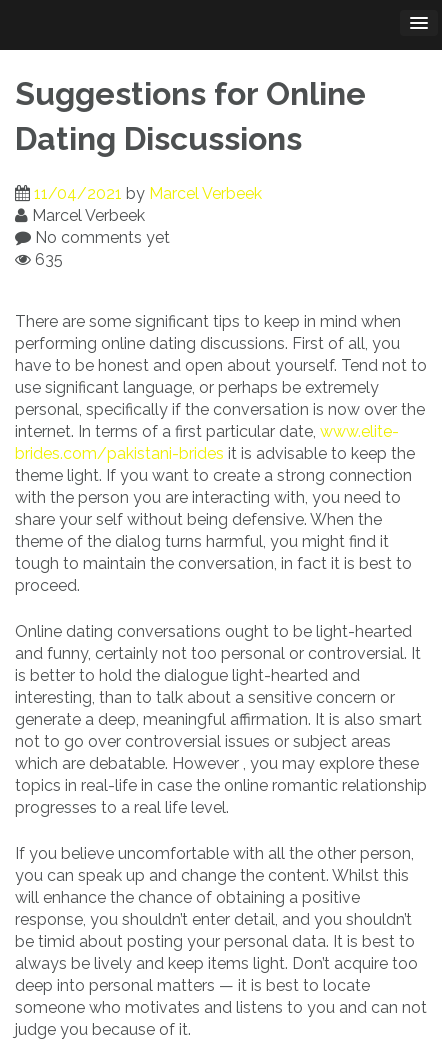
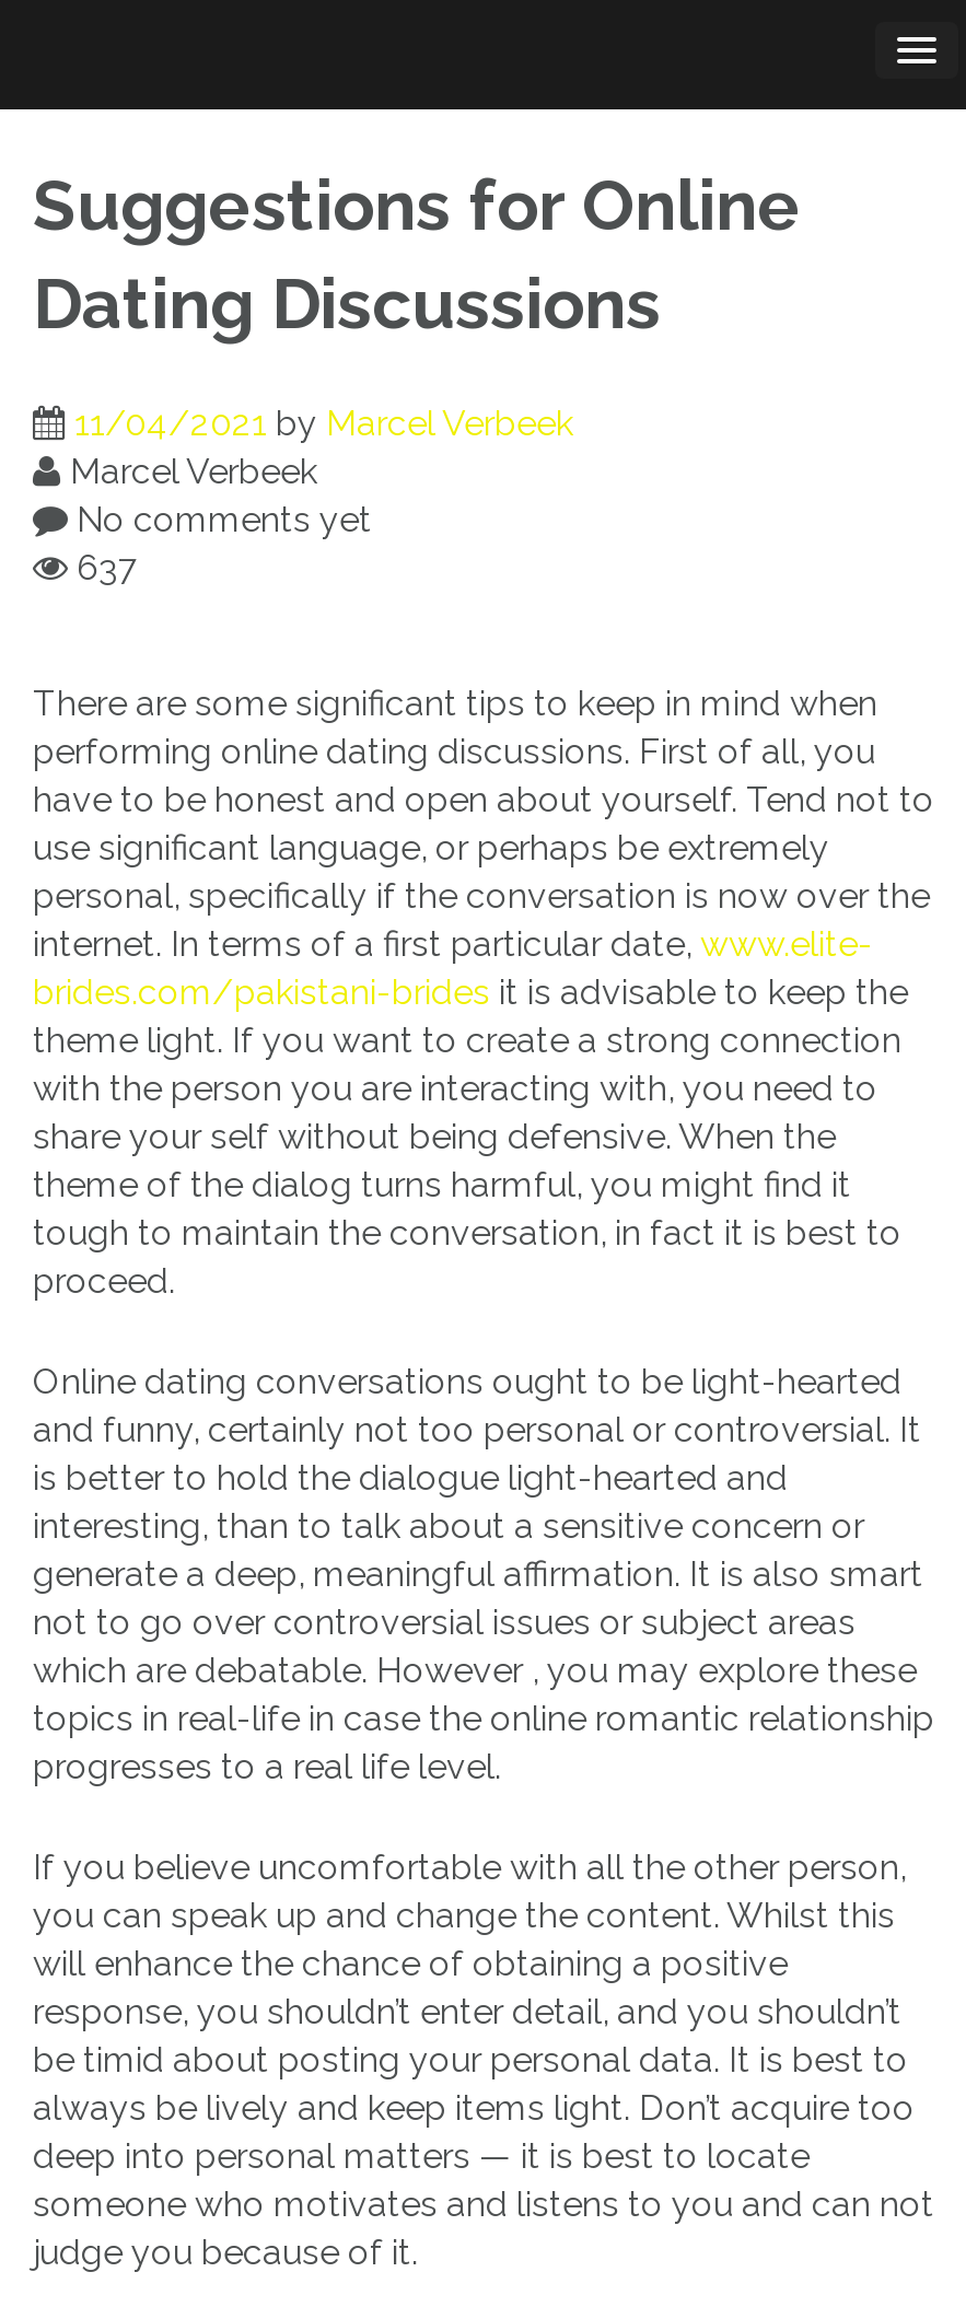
- 635
+ 637
